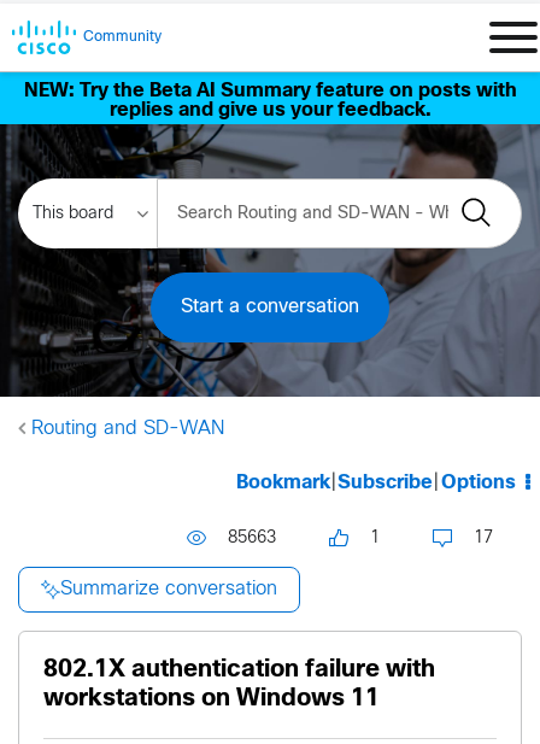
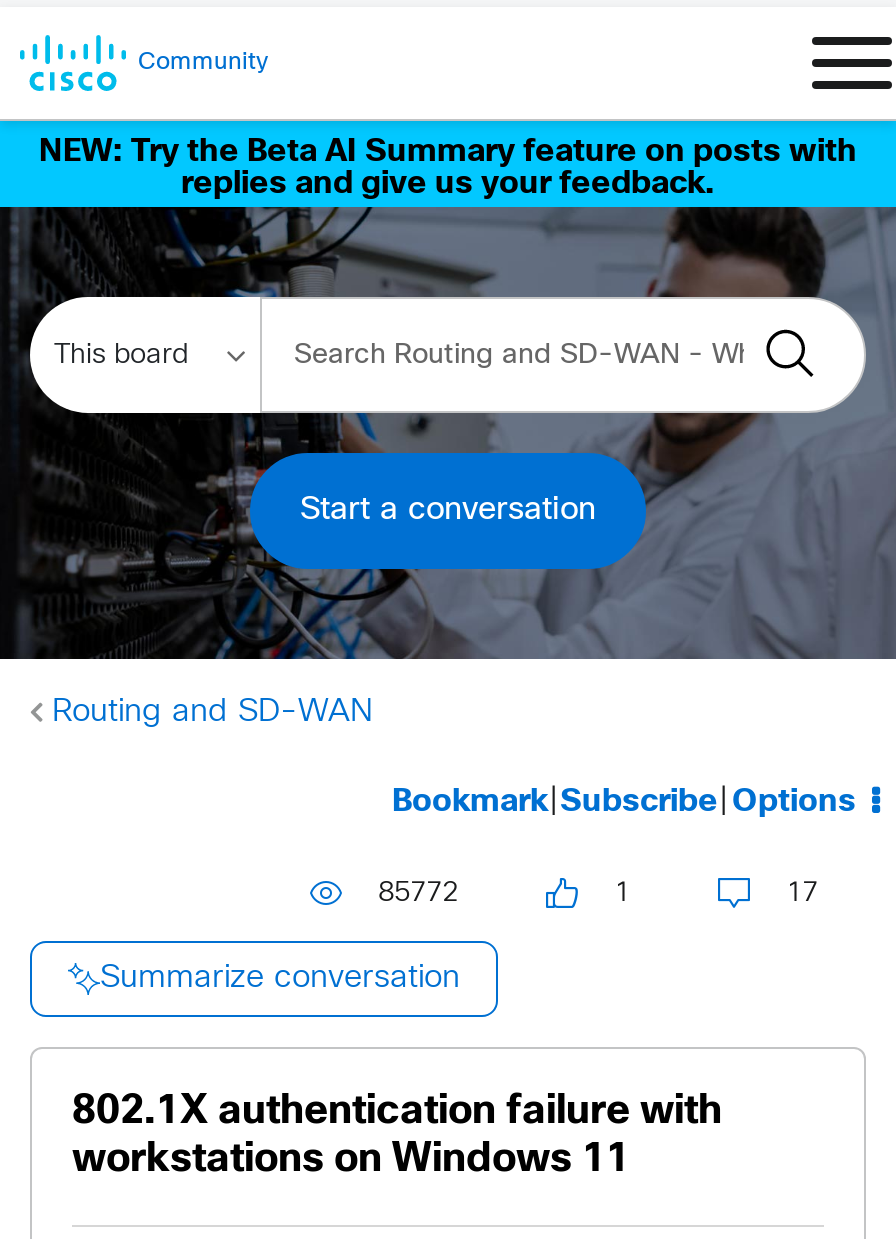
- 85663
+ 85772
